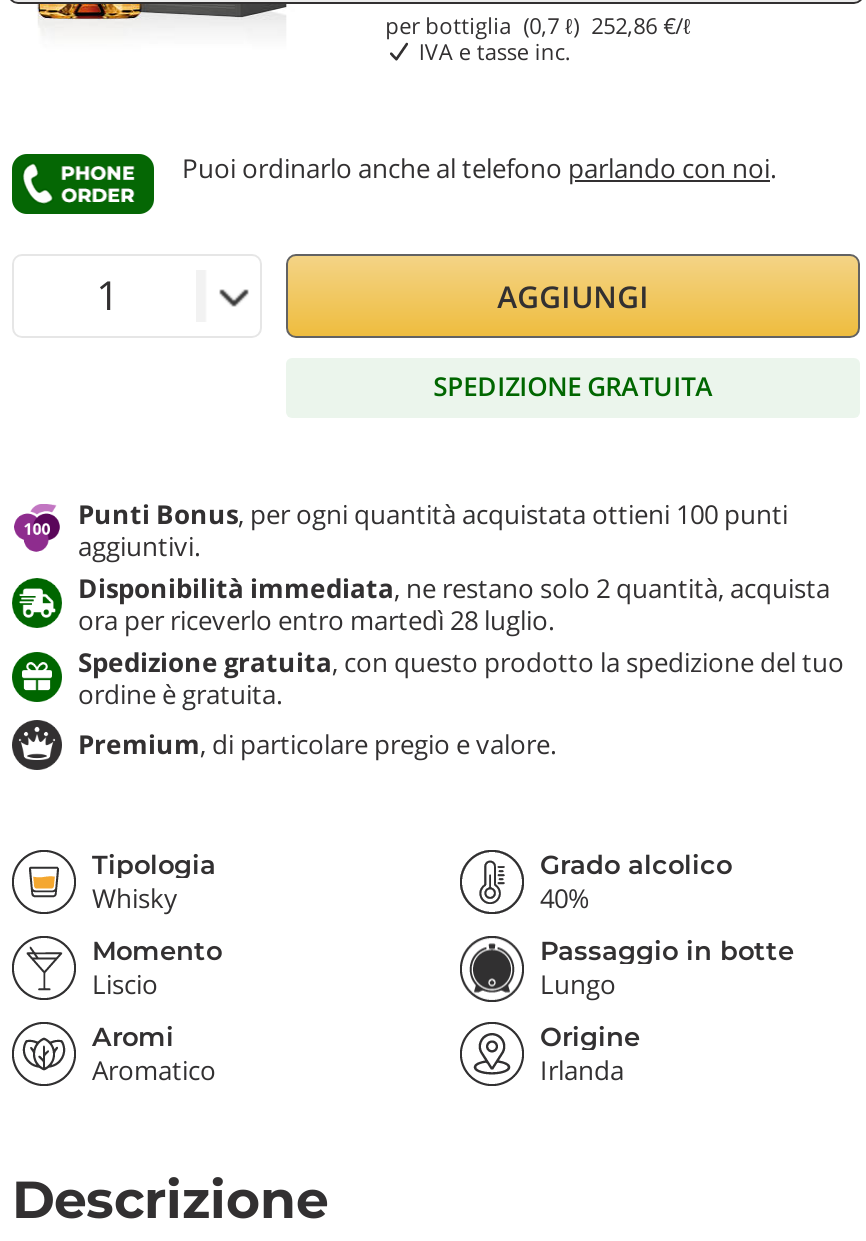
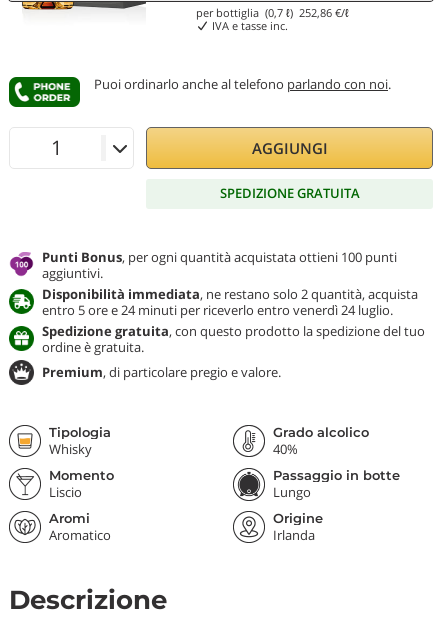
- ora per riceverlo entro martedì 28 luglio.
+ entro 5 ore e 24 minuti per riceverlo entro venerdì 24 luglio.
